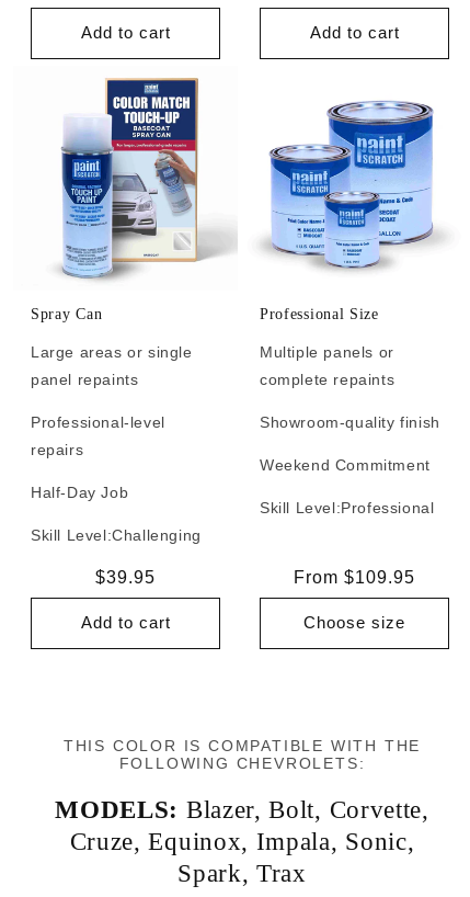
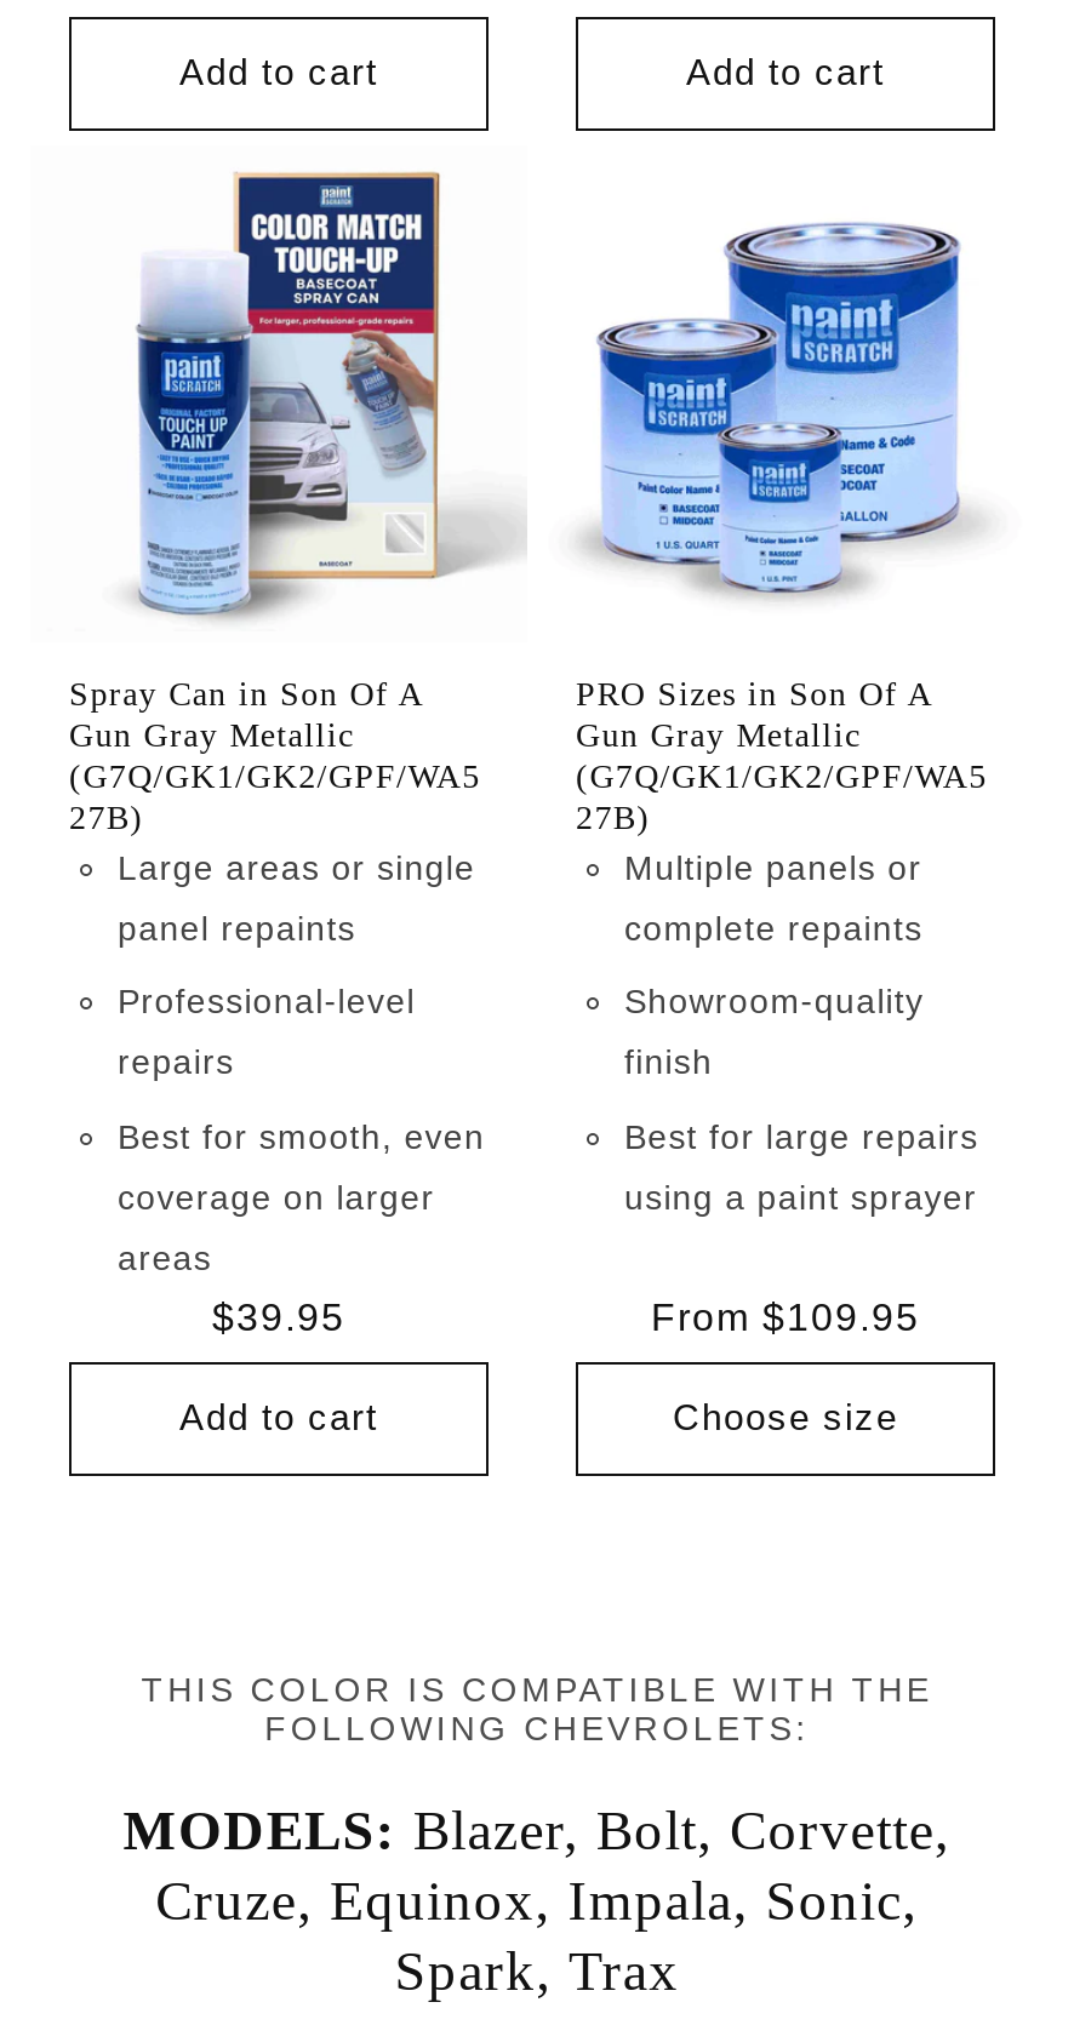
- Spray Can
+ Spray Can in Son Of A
+ Gun Gray Metallic
+ (G7Q/GK1/GK2/GPF/WA5
+ 27B)

- Professional Size
+ PRO Sizes in Son Of A
+ Gun Gray Metallic
+ (G7Q/GK1/GK2/GPF/WA5
+ 27B)

moved down: Large areas or single | panel repaints

moved down: Multiple panels or | complete repaints

- Showroom-quality finish
- Weekend Commitment
- Skill Level: Professional
+ Showroom-quality
+ finish
+ Best for large repairs
+ using a paint sprayer

- Half-Day Job
- Skill Level: Challenging
+ Best for smooth, even
+ coverage on larger
+ areas
